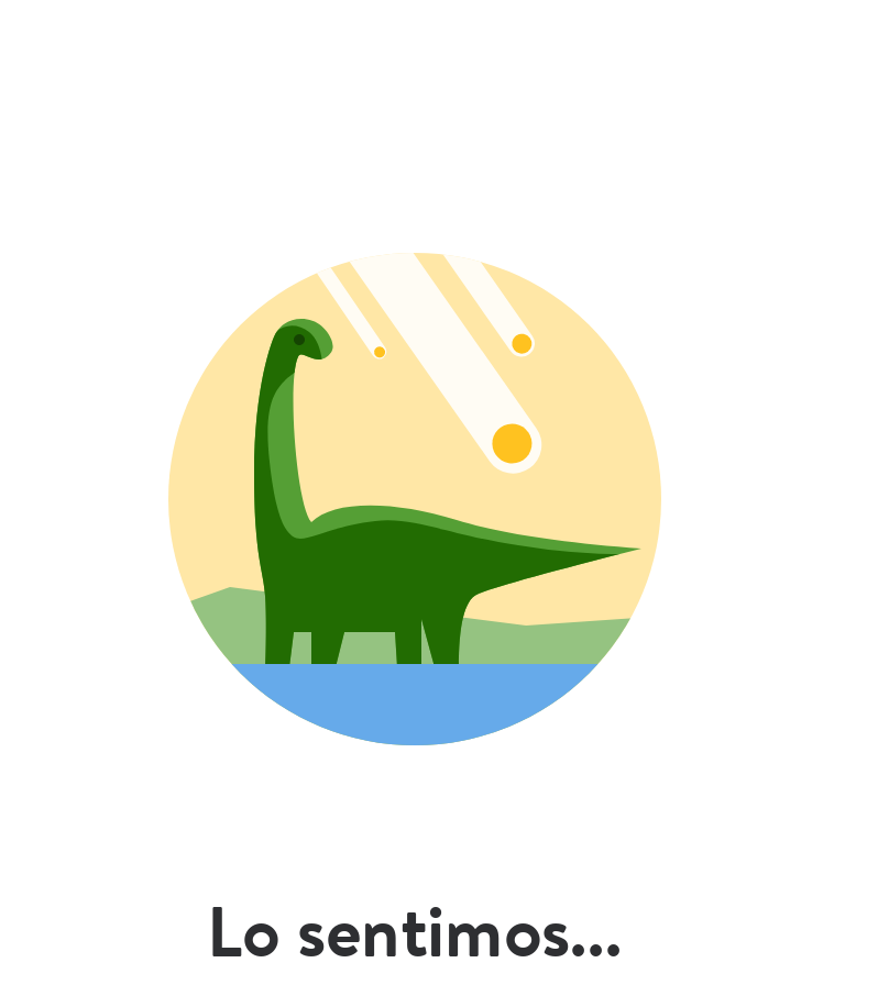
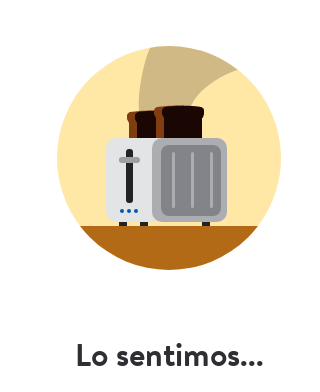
- [image]
+ [image]
